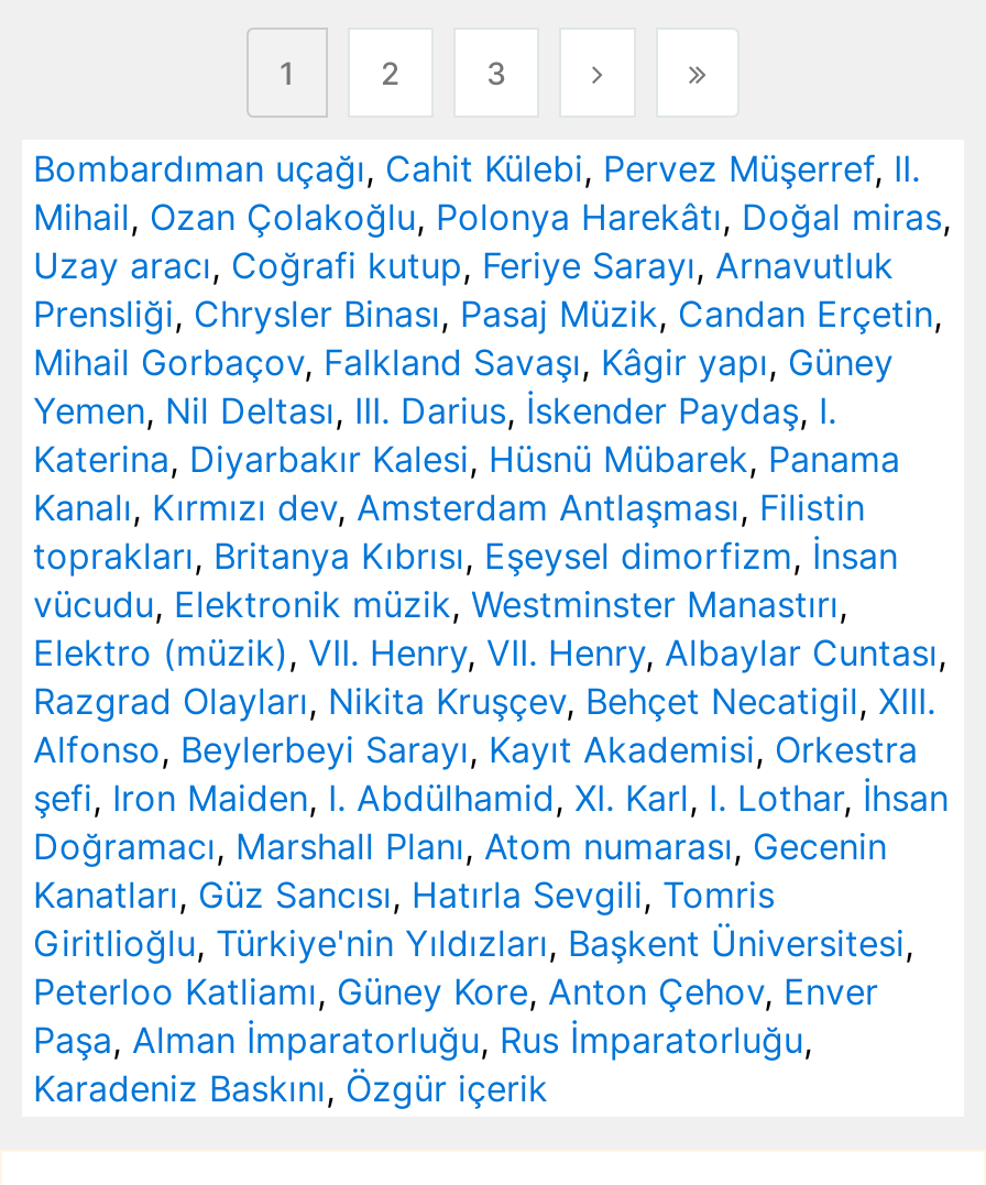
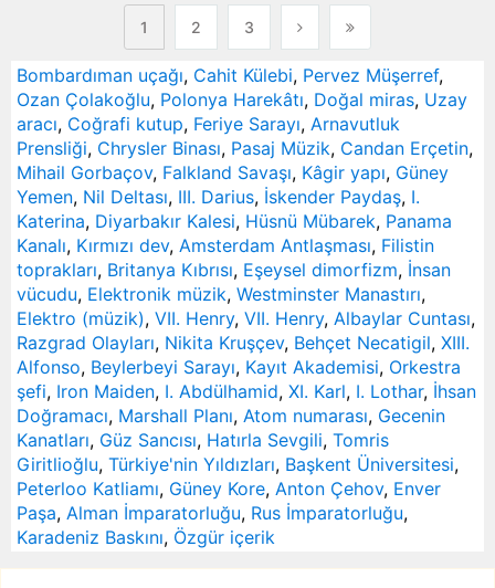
- Bombardıman uçağı, Cahit Külebi, Pervez Müşerref, II.
- Mihail, Ozan Çolakoğlu, Polonya Harekâtı, Doğal miras,
- Uzay aracı, Coğrafi kutup, Feriye Sarayı, Arnavutluk
+ Bombardıman uçağı, Cahit Külebi, Pervez Müşerref,
+ Ozan Çolakoğlu, Polonya Harekâtı, Doğal miras, Uzay
+ aracı, Coğrafi kutup, Feriye Sarayı, Arnavutluk
